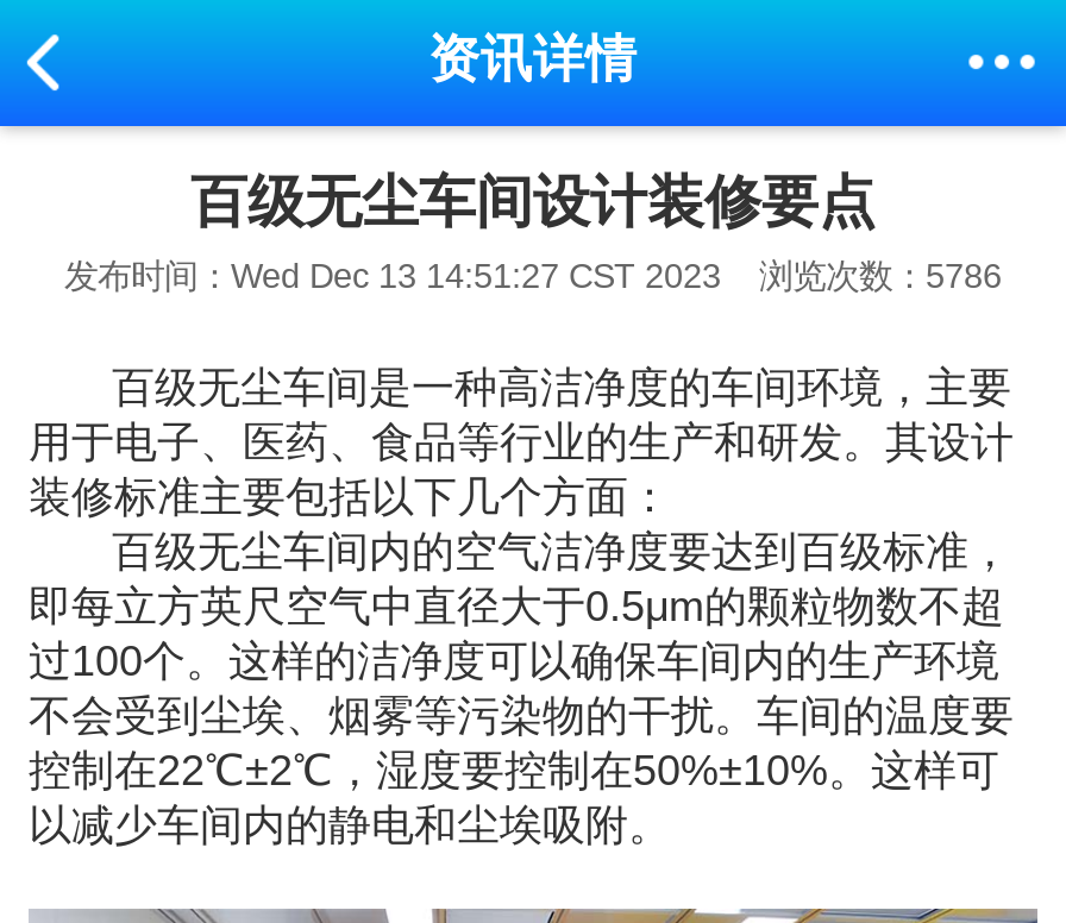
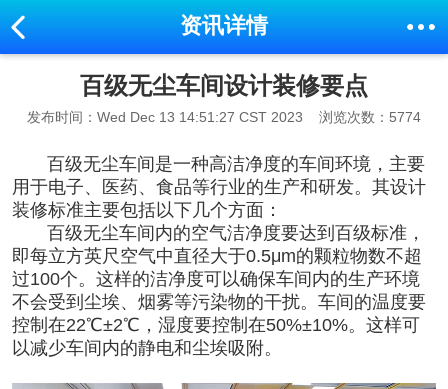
- 发布时间：Wed Dec 13 14:51:27 CST 2023 浏览次数：5786
+ 发布时间：Wed Dec 13 14:51:27 CST 2023 浏览次数：5774
